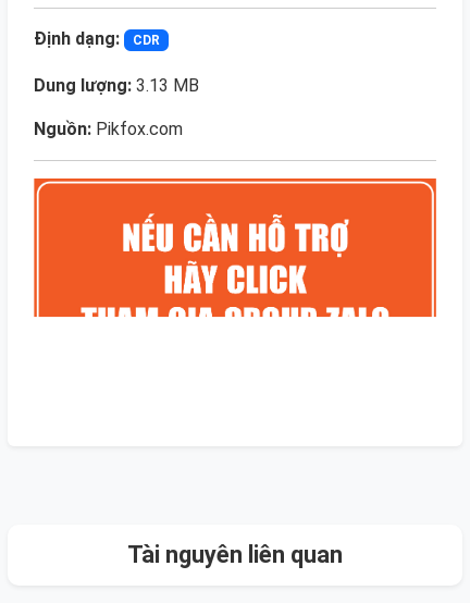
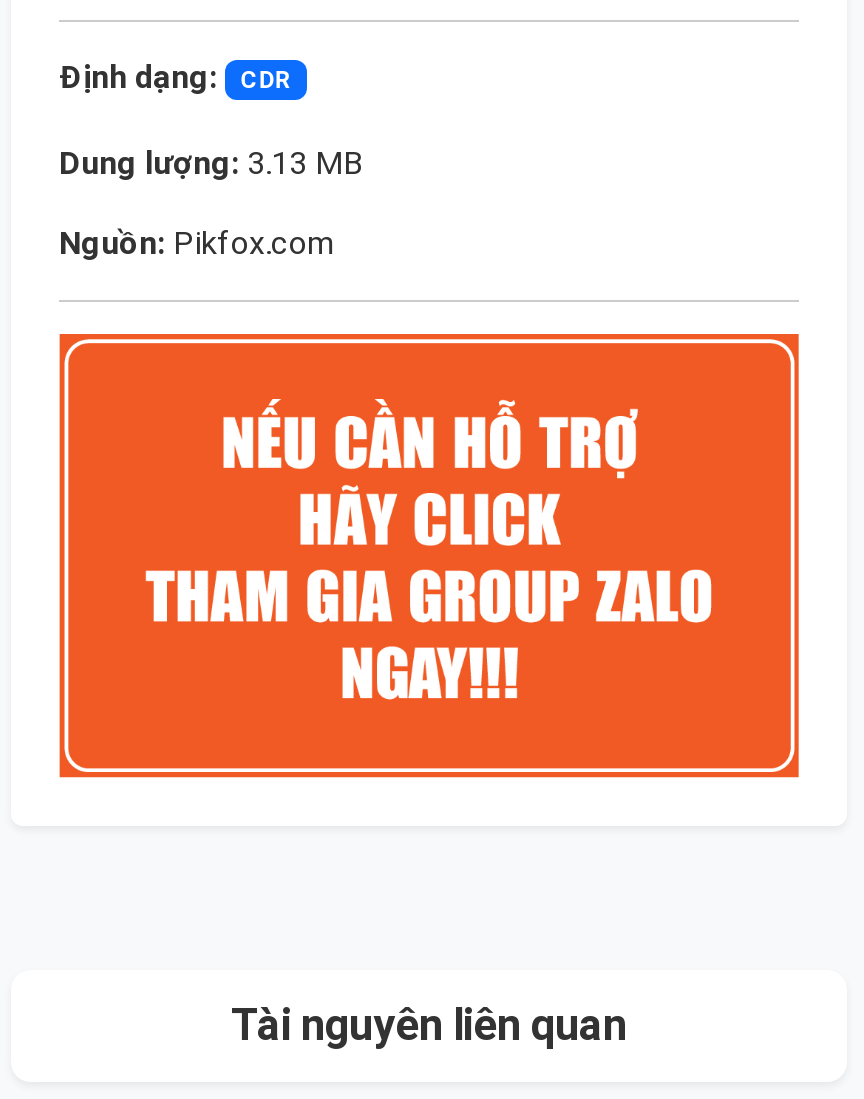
+ [image]
